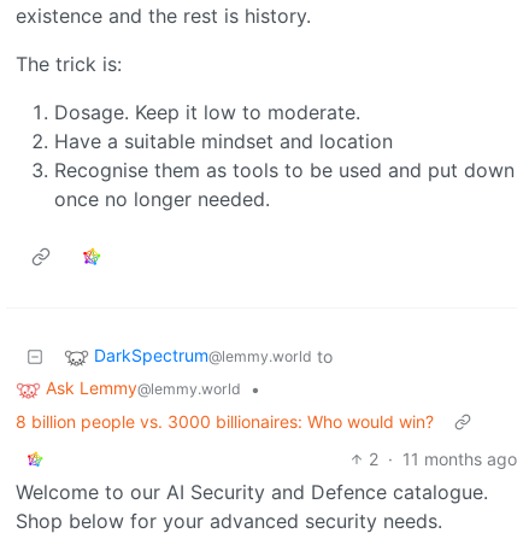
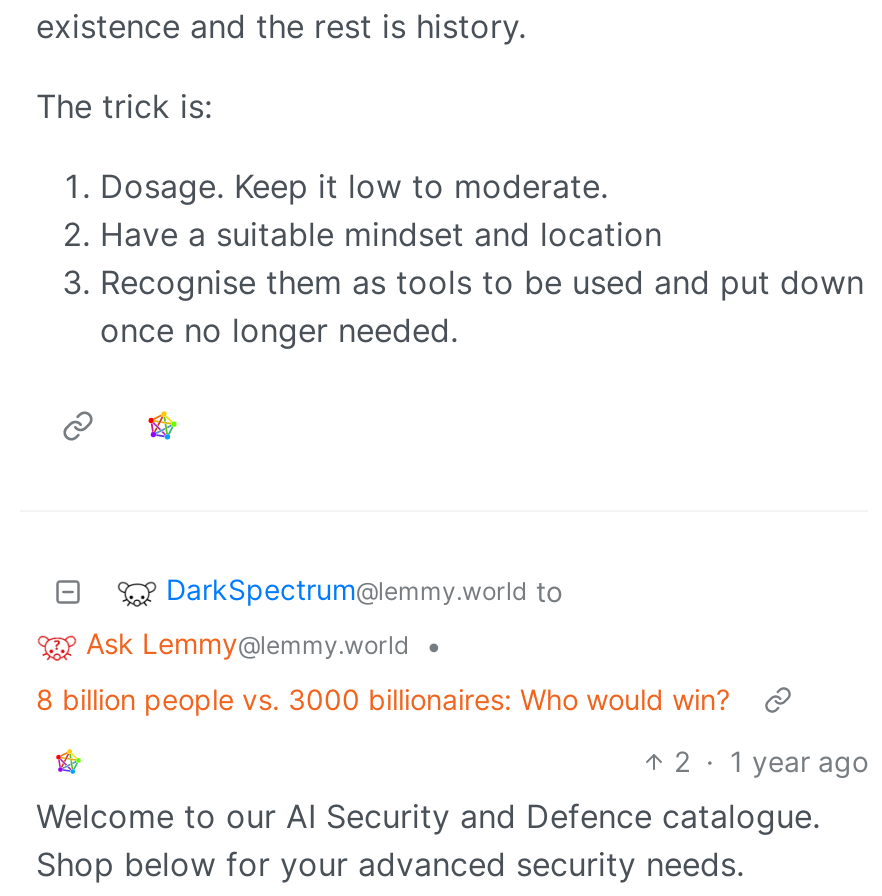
- 2 · 11 months ago
+ 2 · 1 year ago
